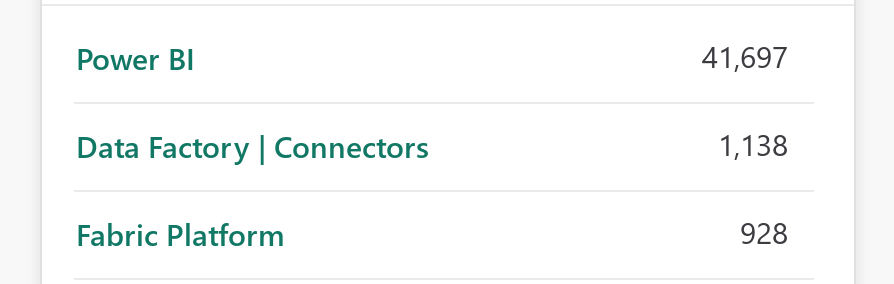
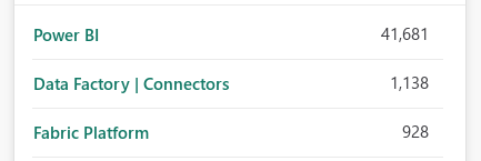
- 41,697
+ 41,681
